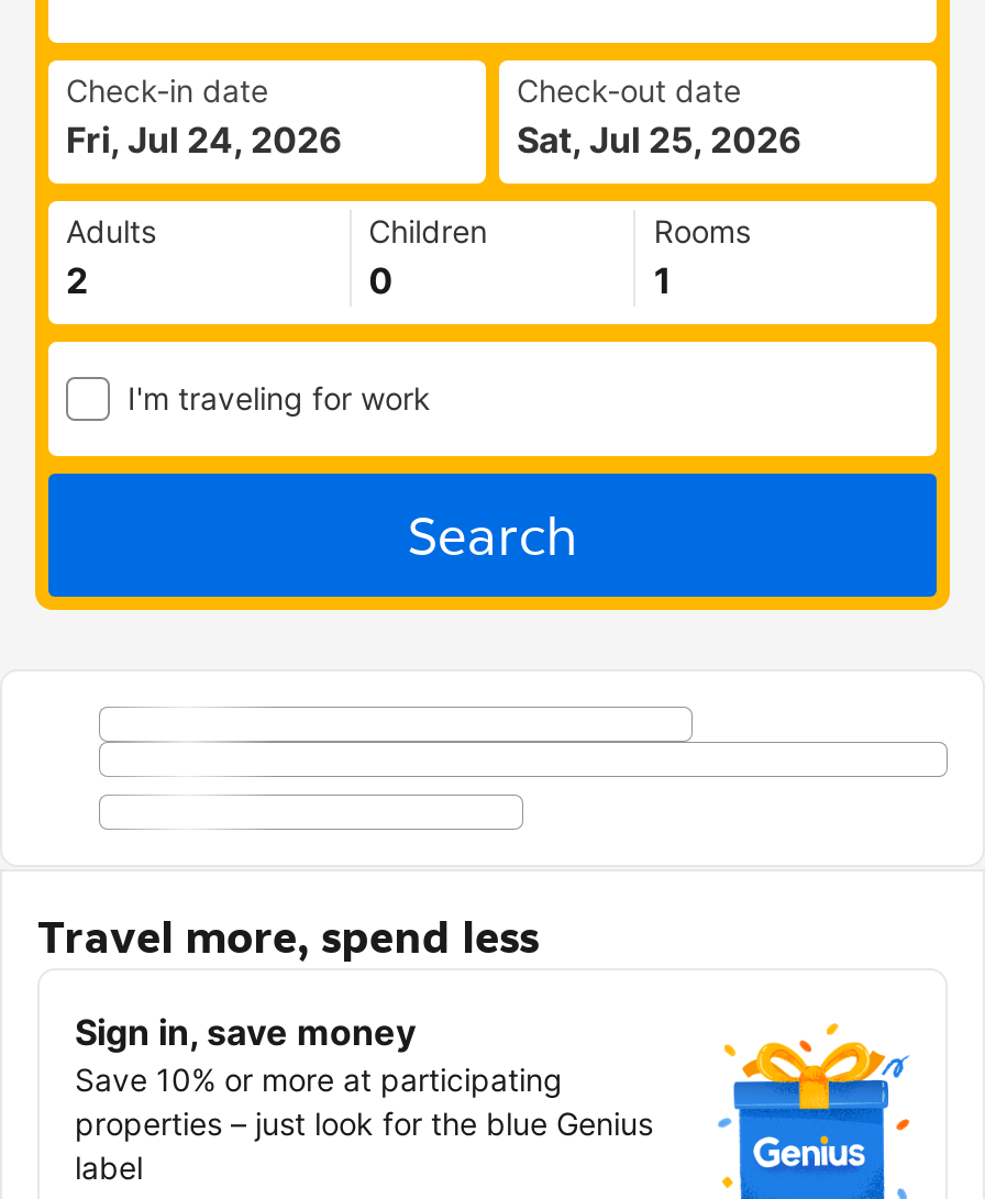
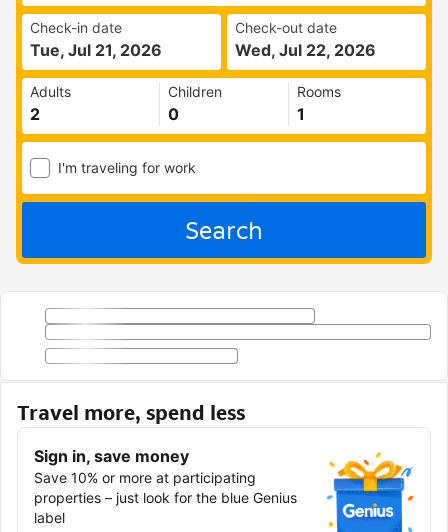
- Fri, Jul 24, 2026
+ Tue, Jul 21, 2026

- Sat, Jul 25, 2026
+ Wed, Jul 22, 2026
